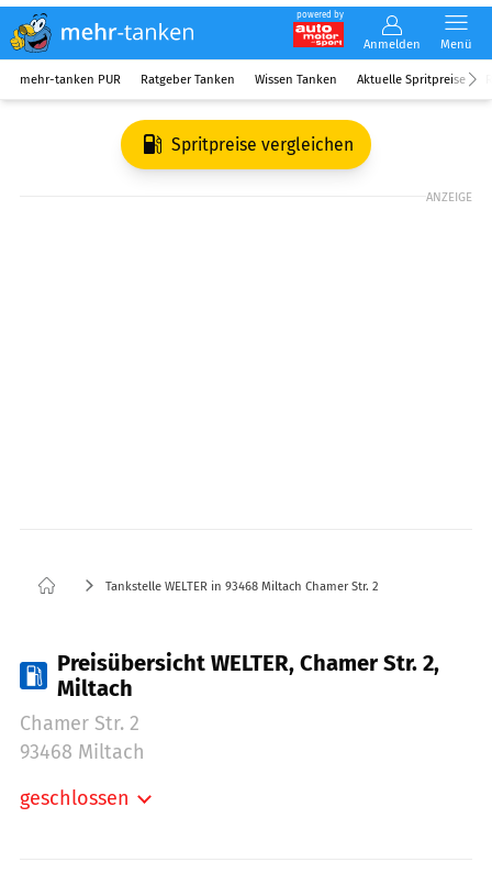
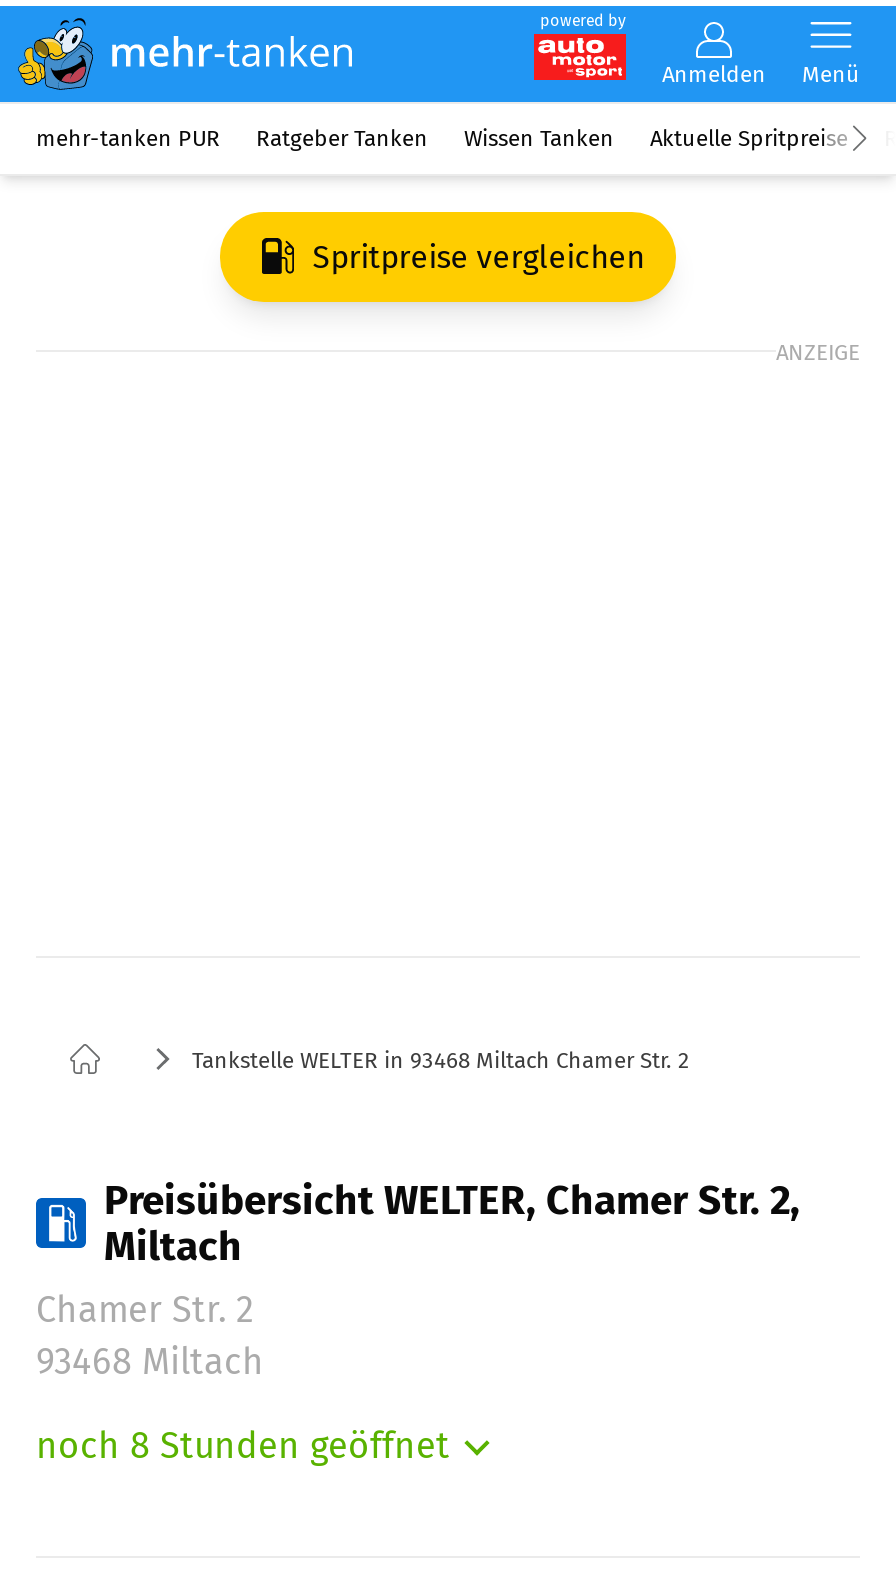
- geschlossen
+ noch 8 Stunden geöffnet
